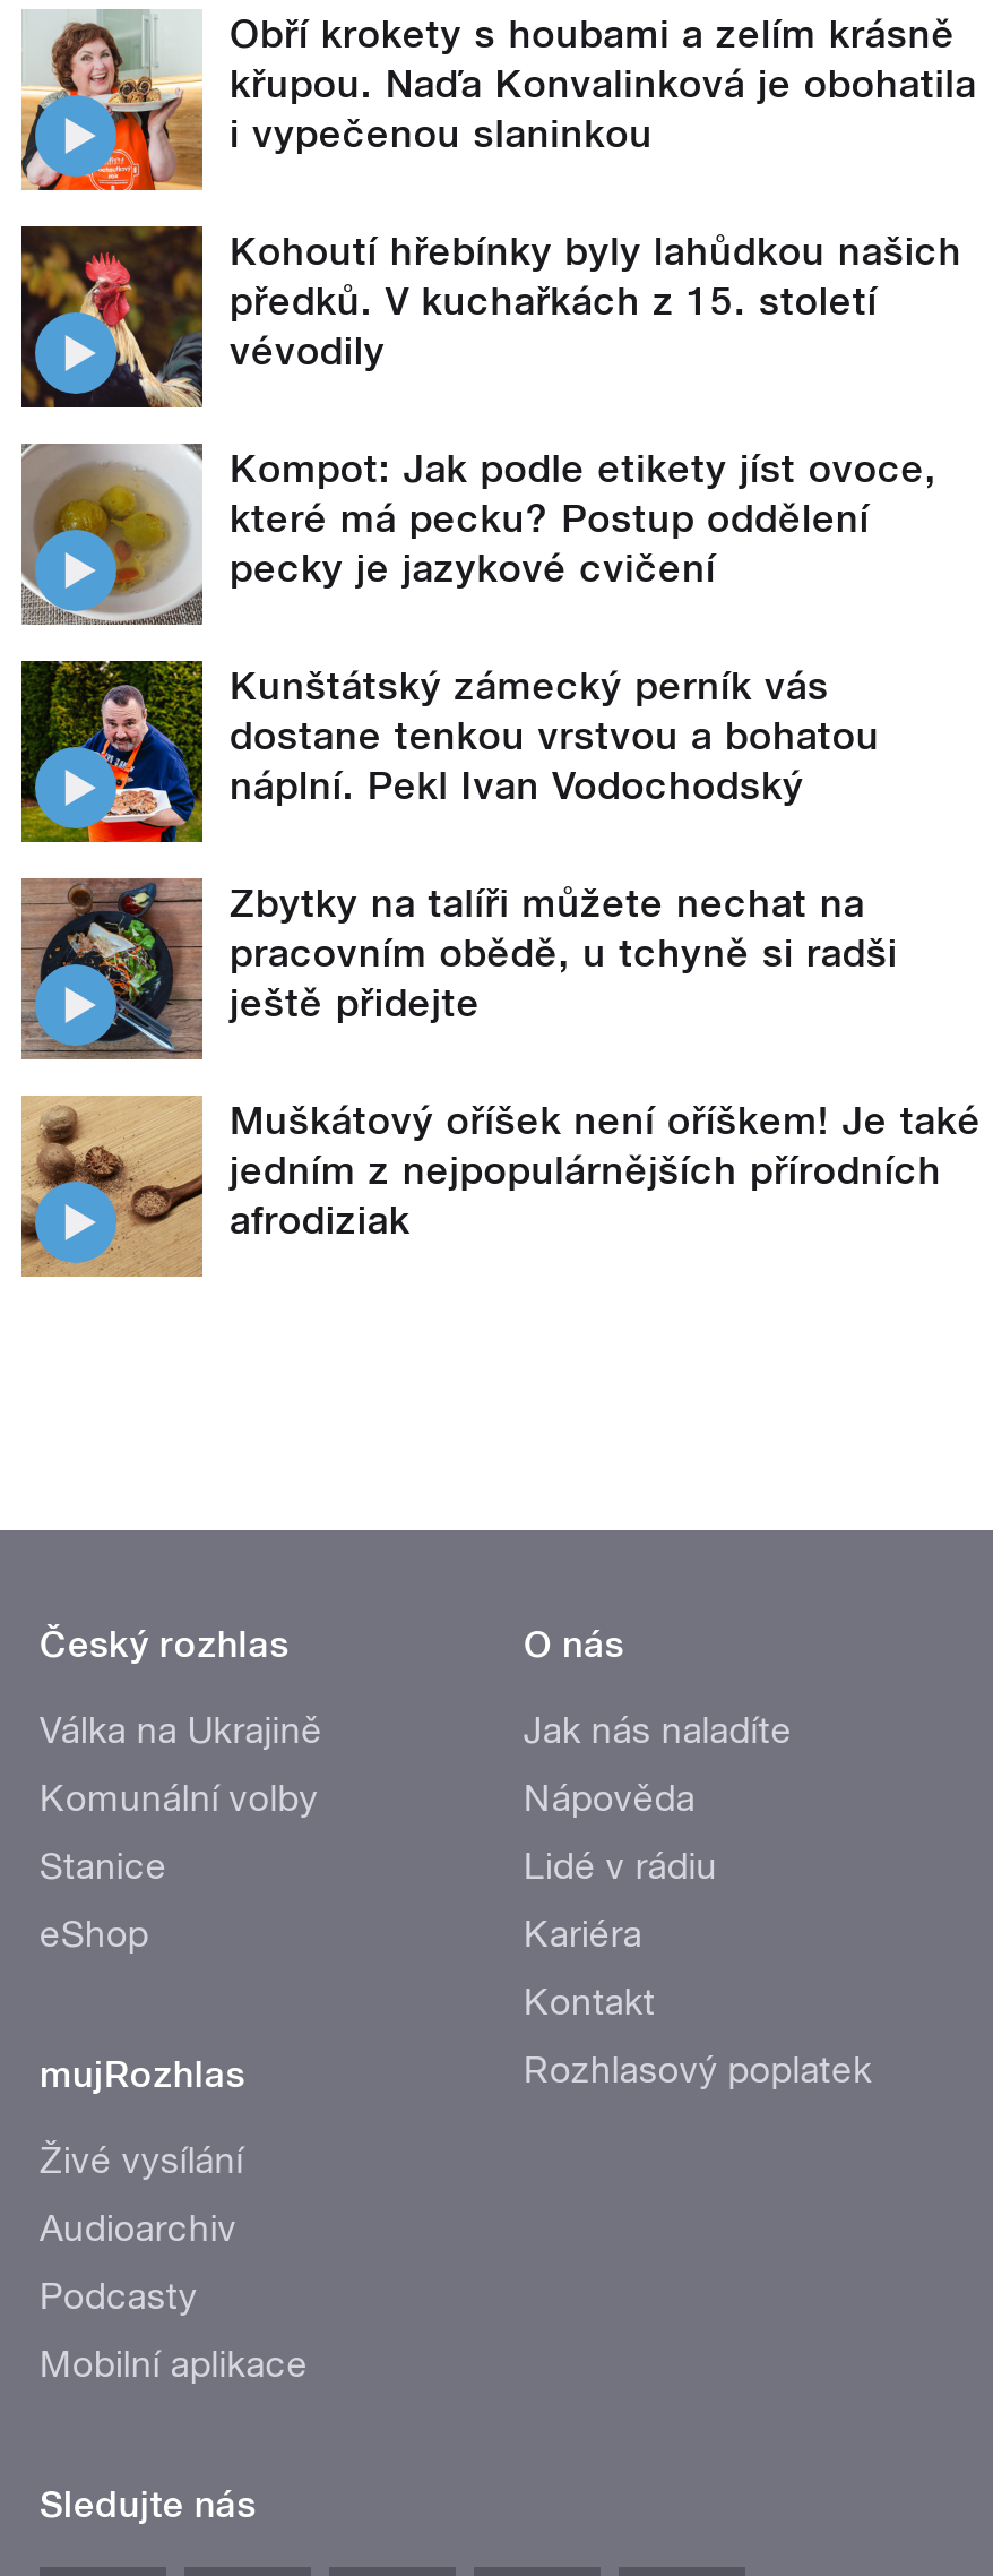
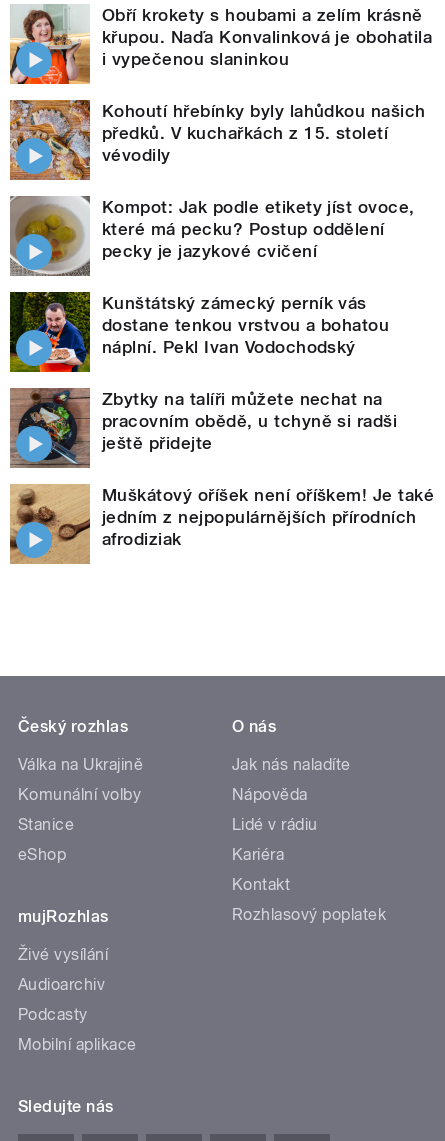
- [image]
+ [image]
